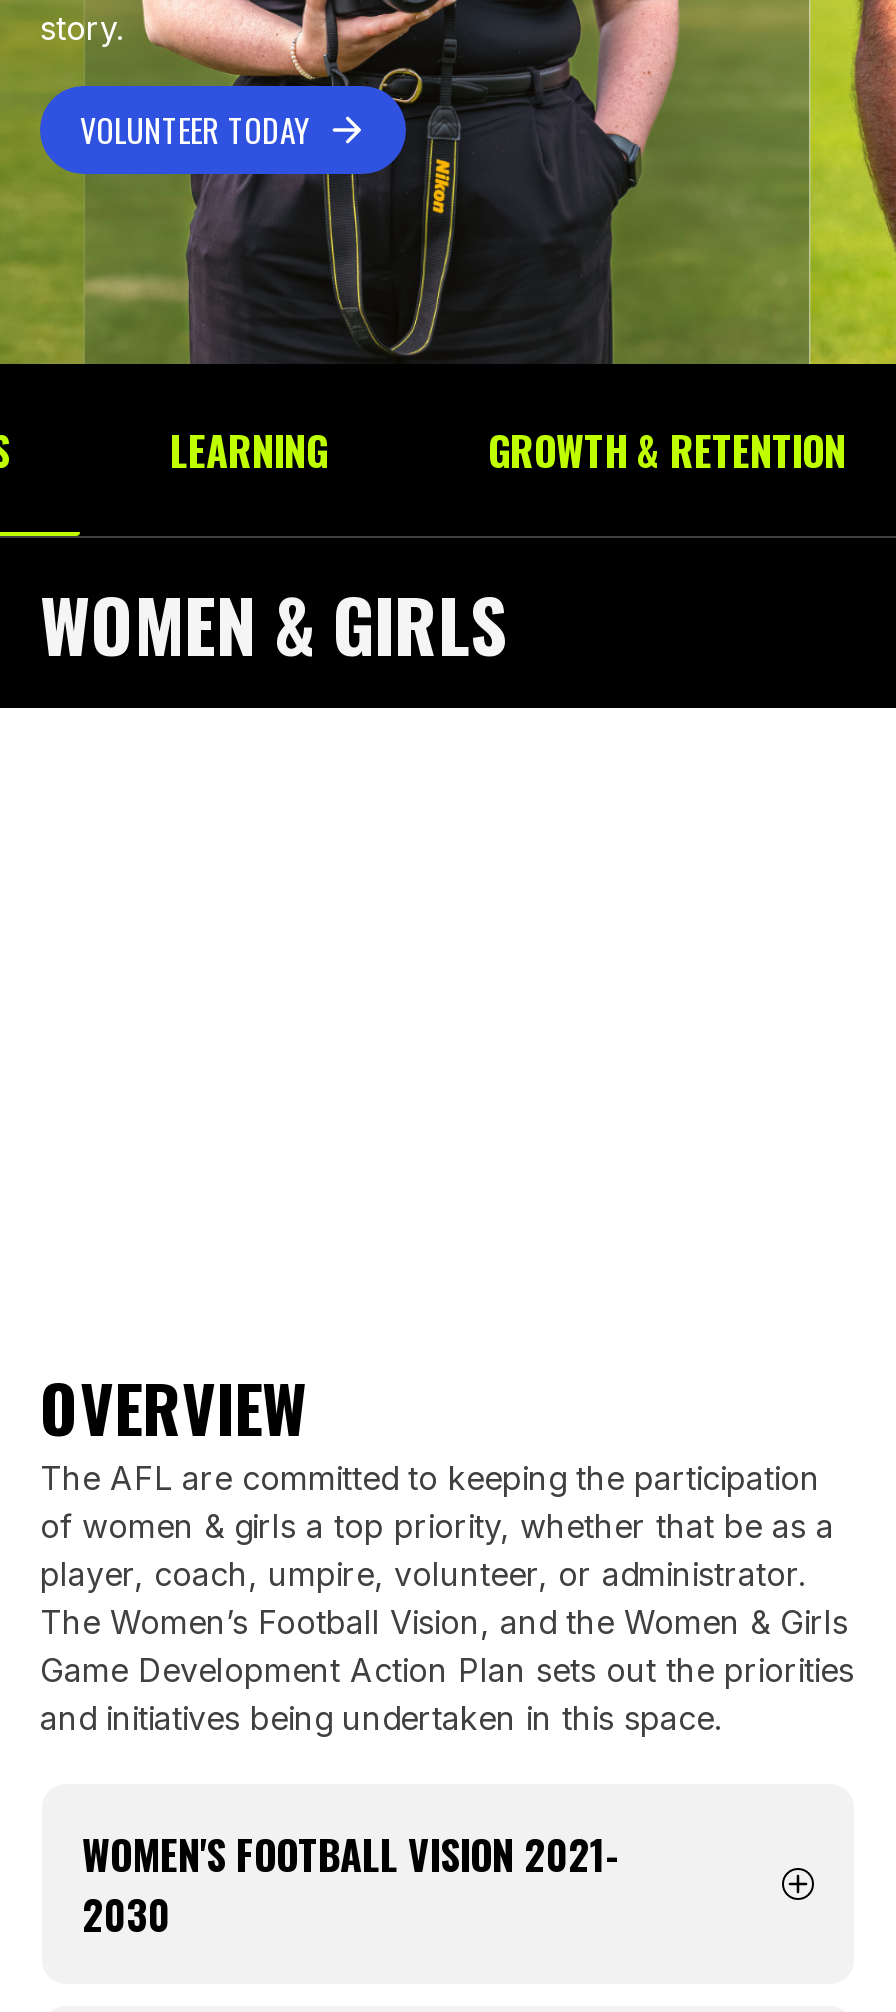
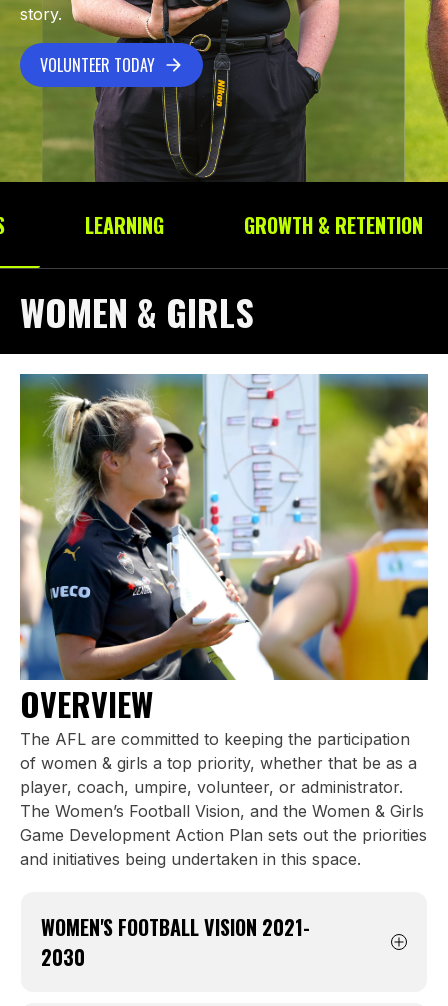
+ [image]
